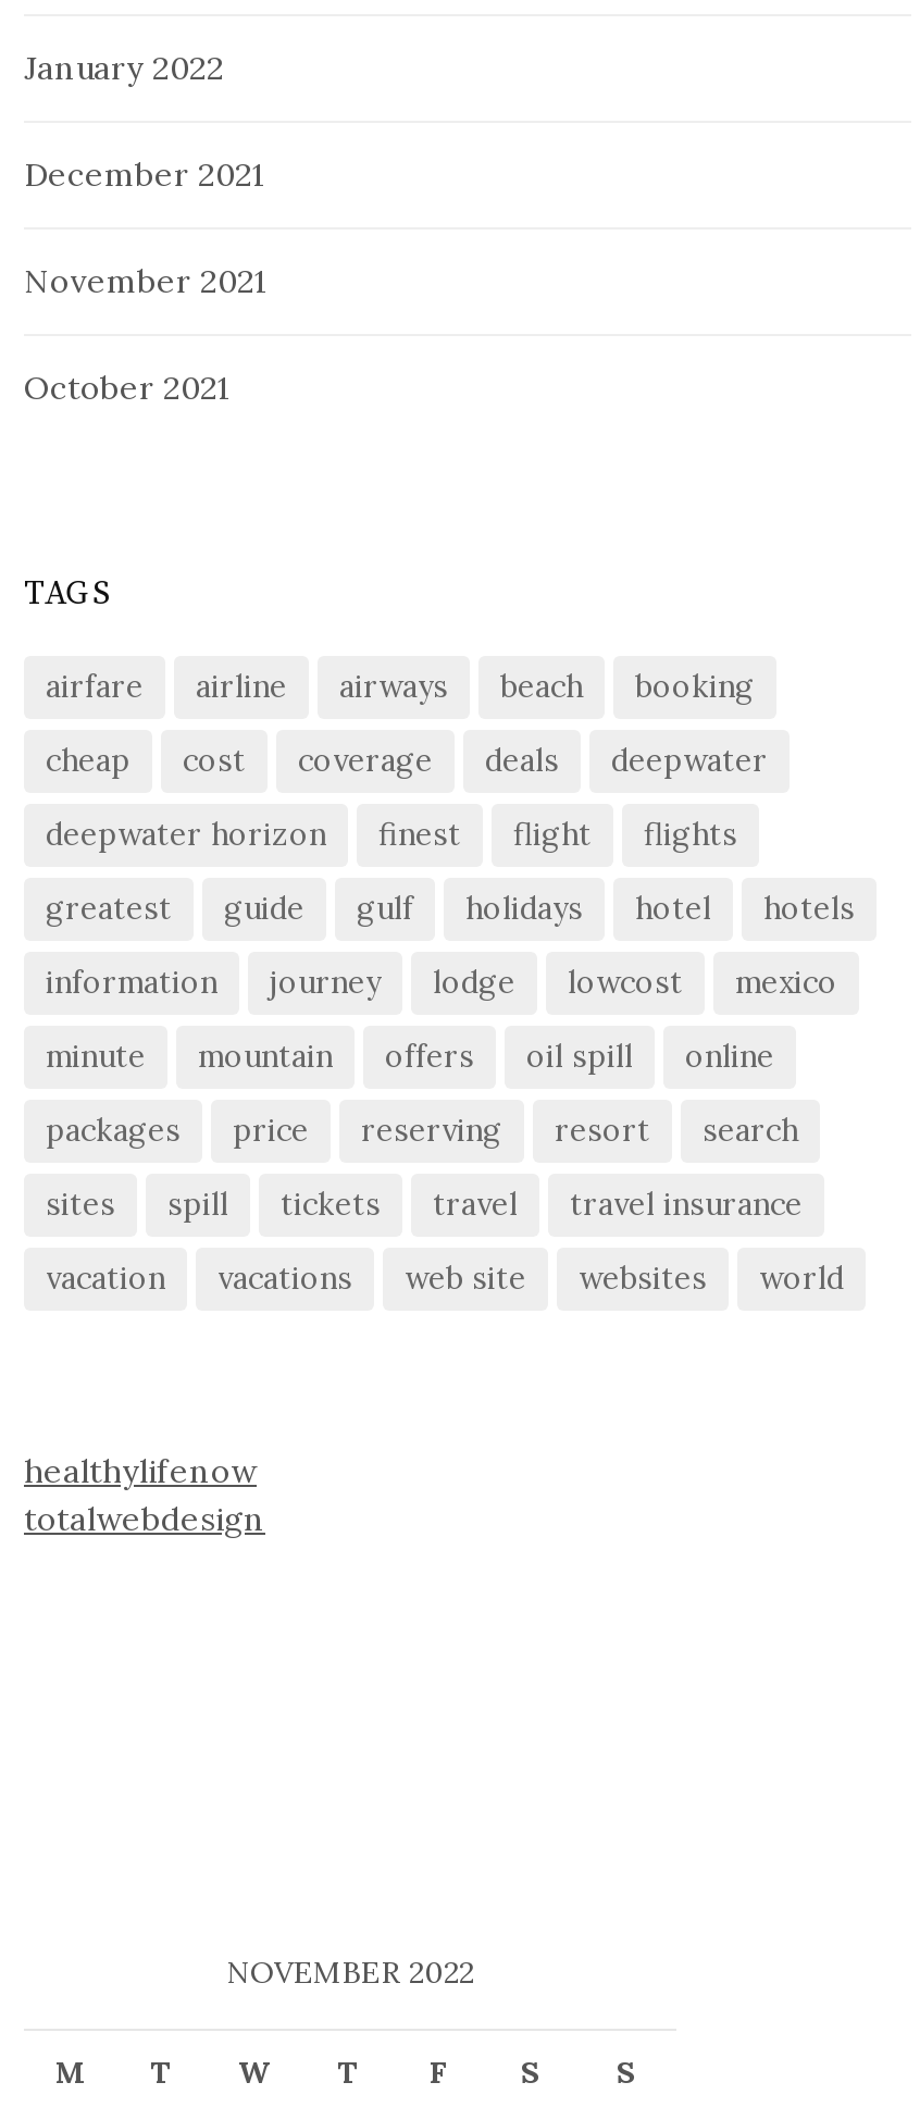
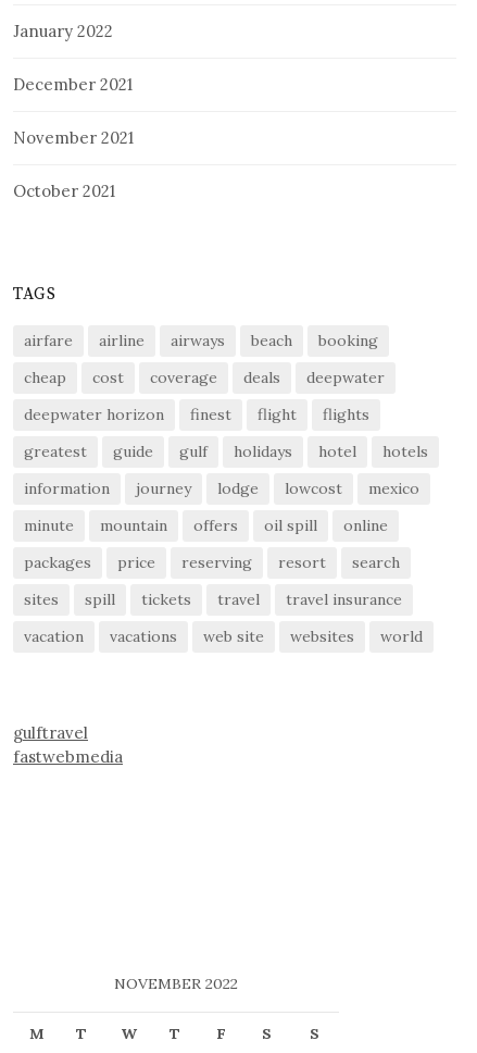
- healthylifenow
- totalwebdesign
+ gulftravel
+ fastwebmedia
